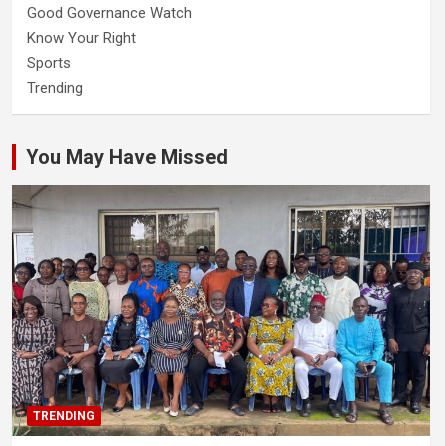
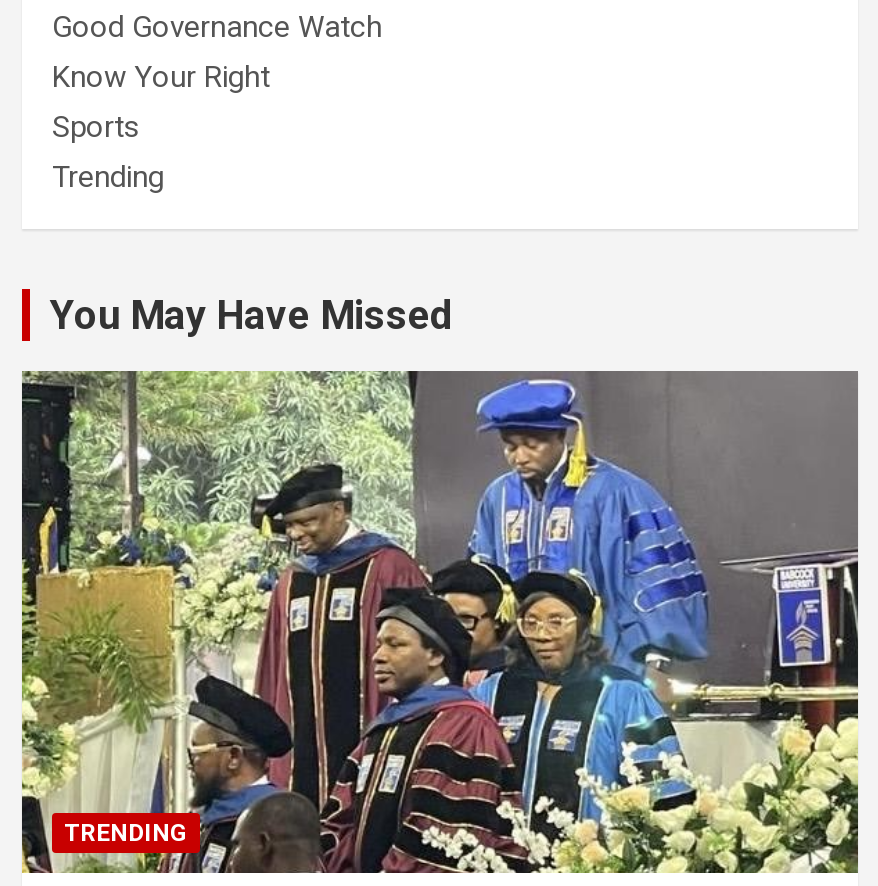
- [image]
+ [image]
